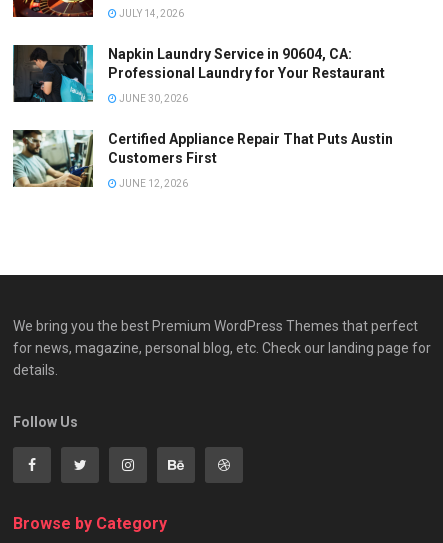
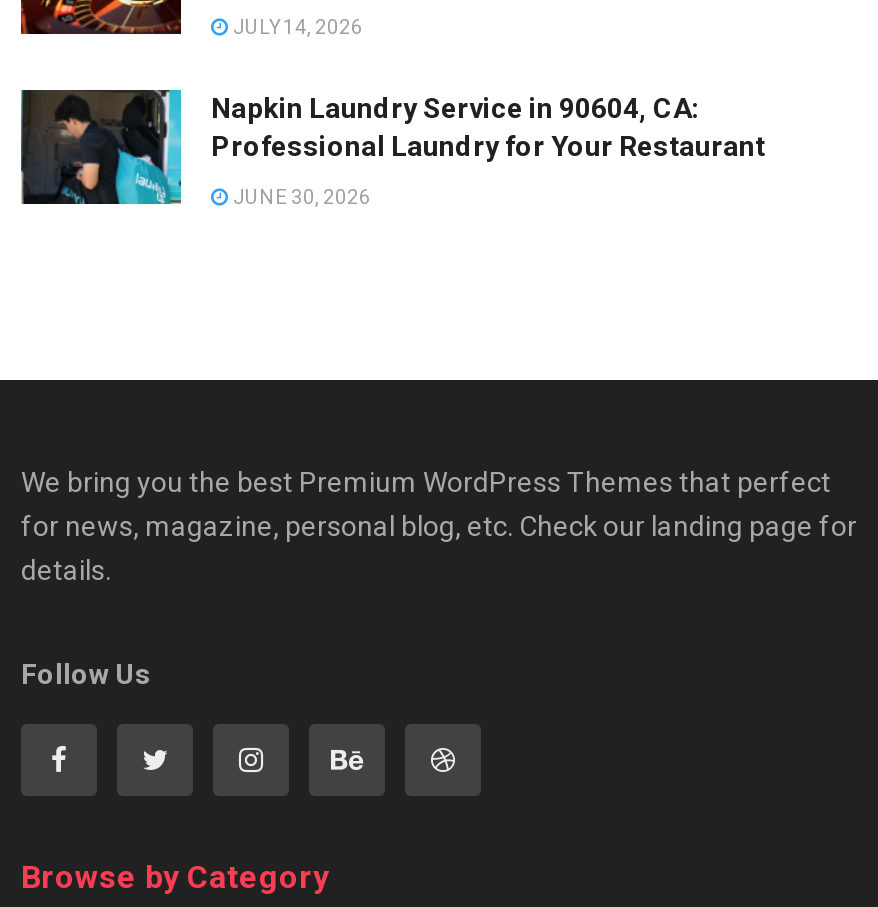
- [image]
- Certified Appliance Repair That Puts Austin
- Customers First
- JUNE 12, 2026
